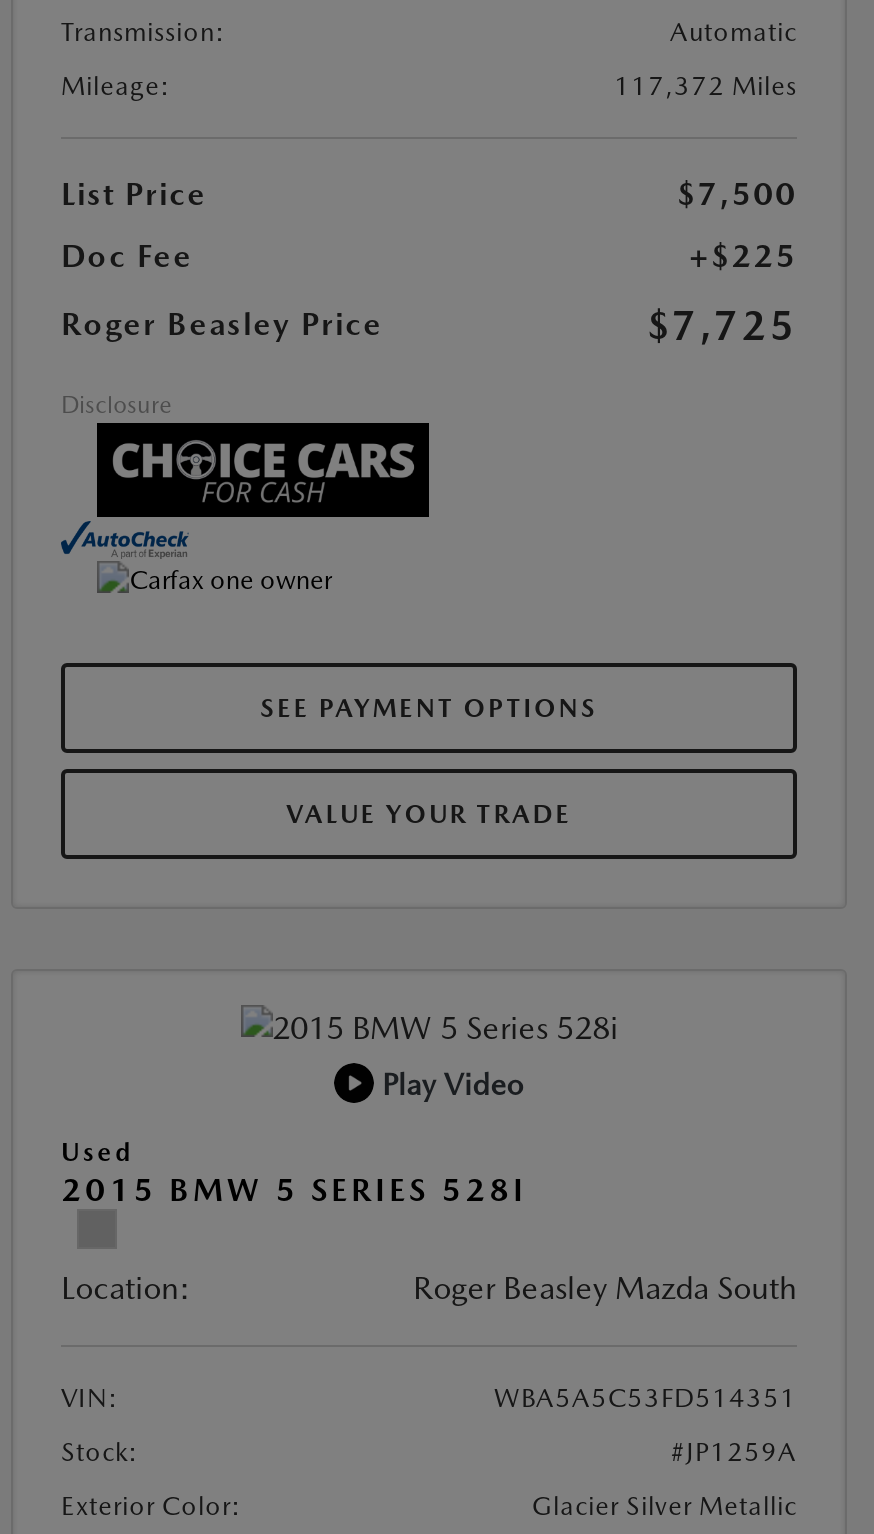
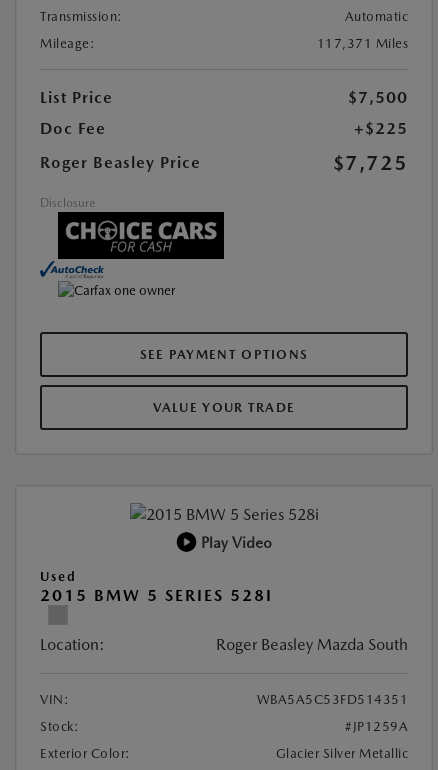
- 117,372 Miles
+ 117,371 Miles
